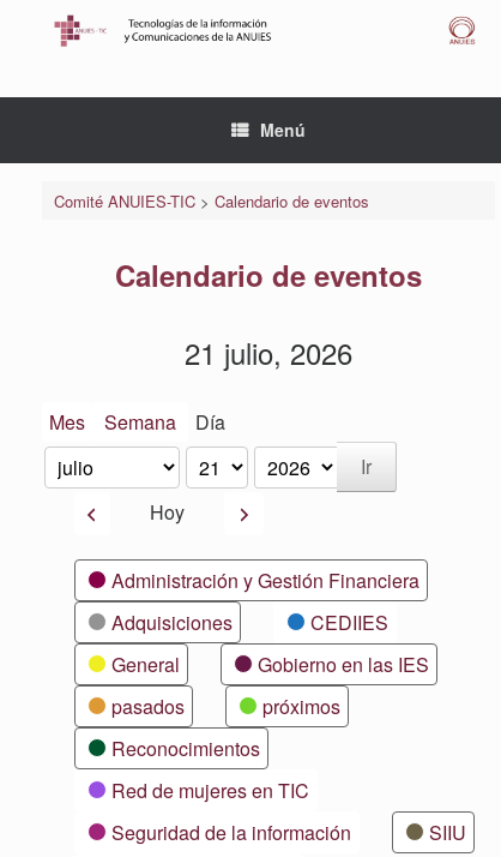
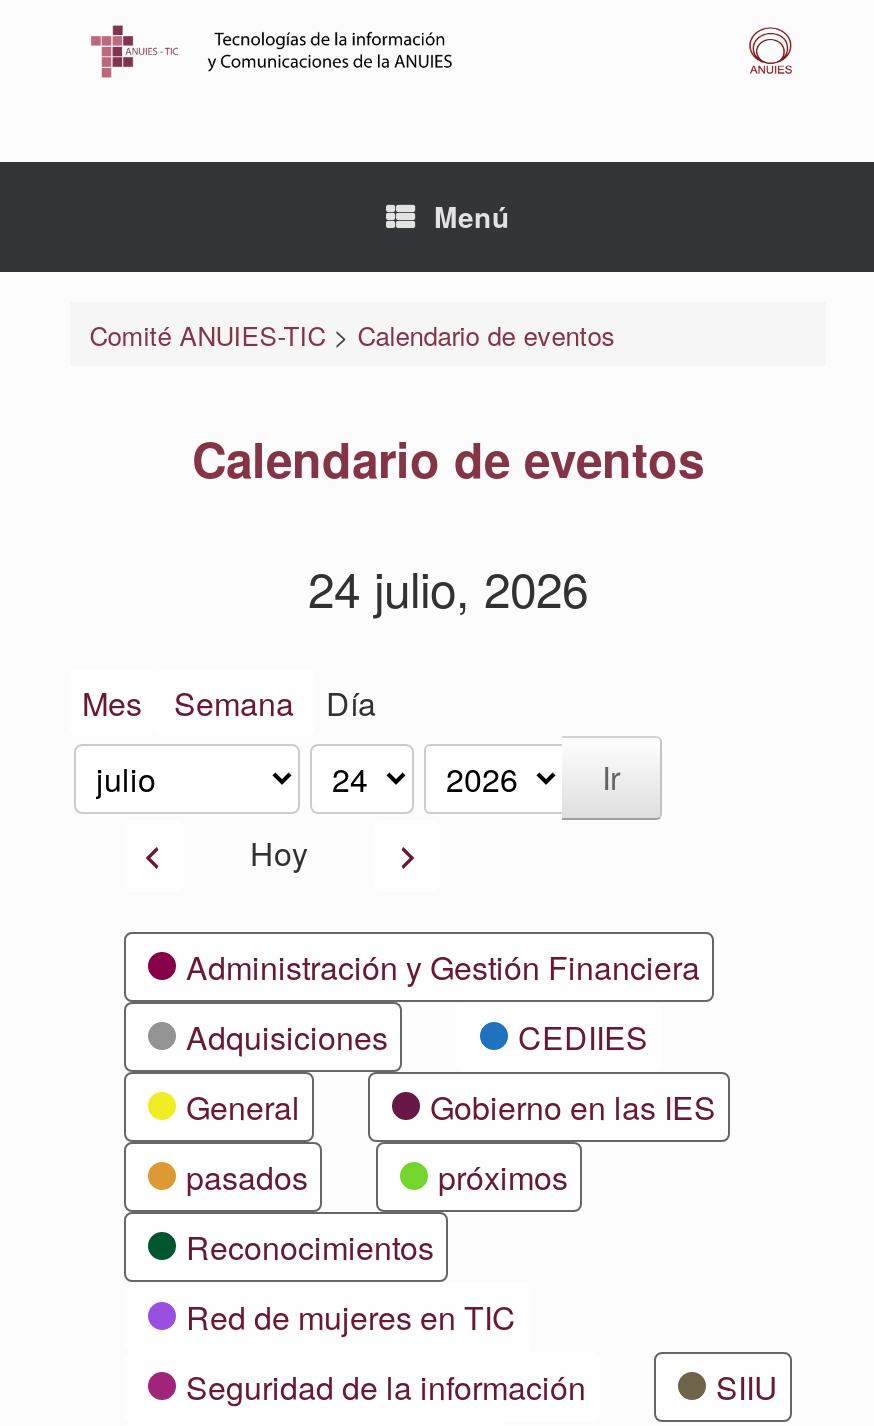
- 21 julio, 2026
+ 24 julio, 2026
